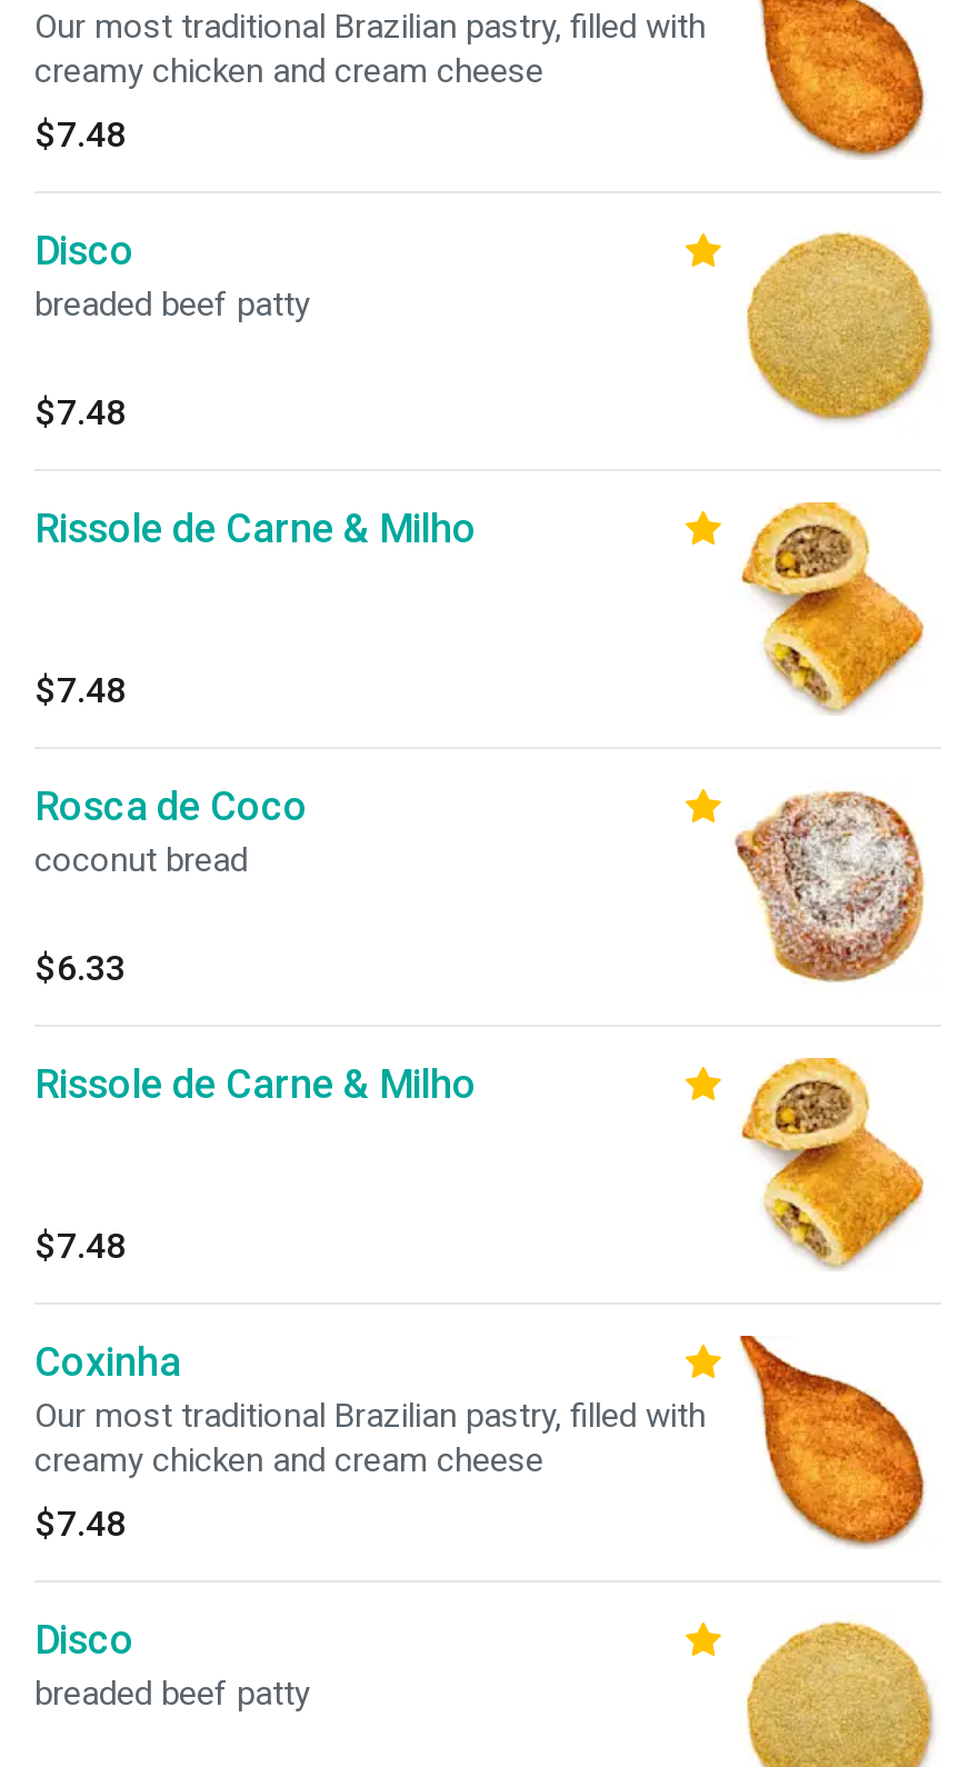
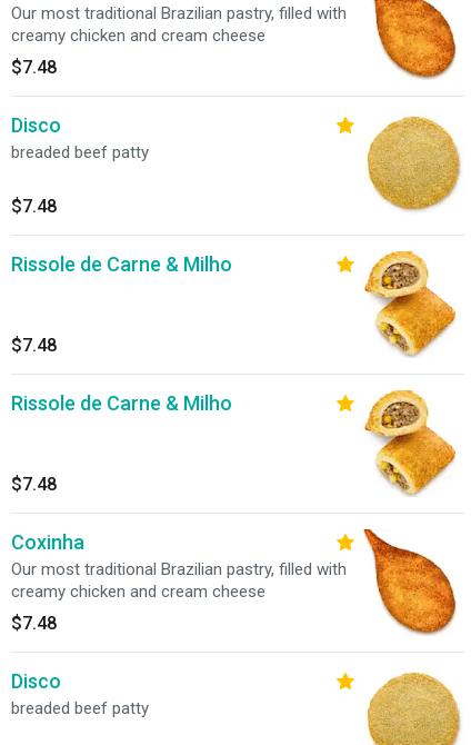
- Rosca de Coco
- coconut bread
- $6.33

- [image]
